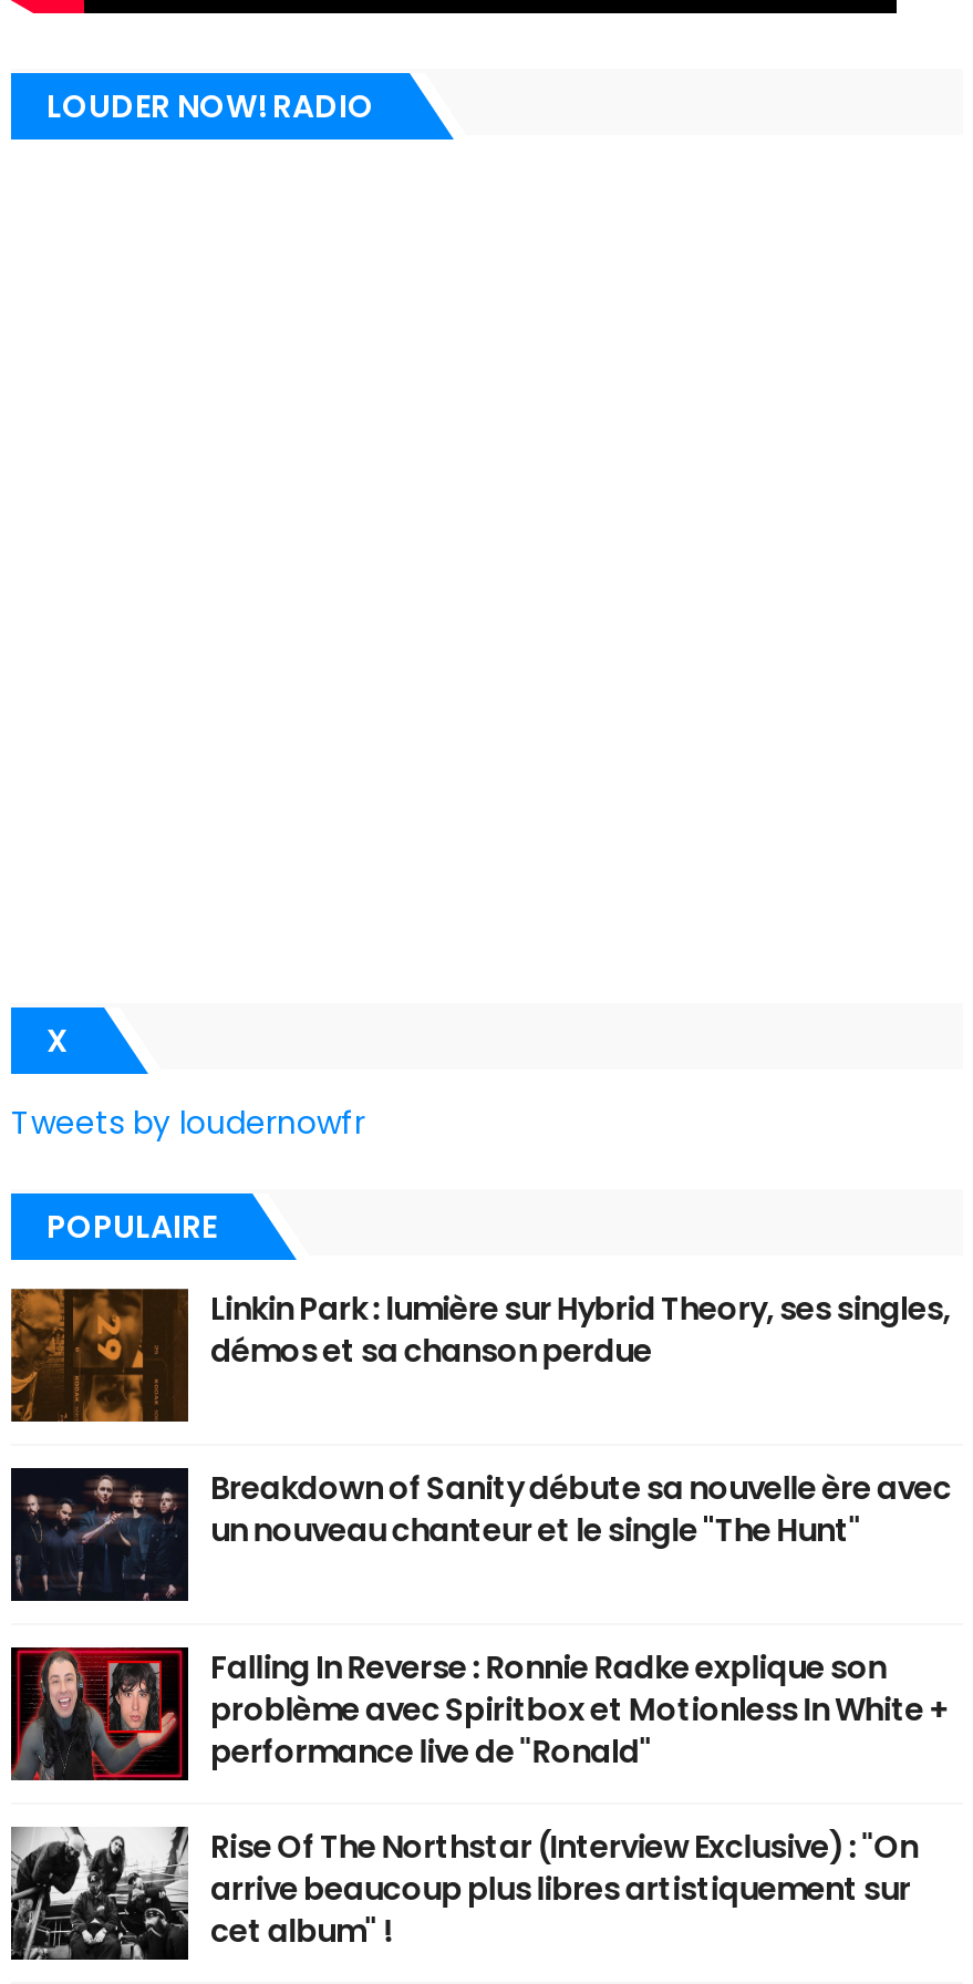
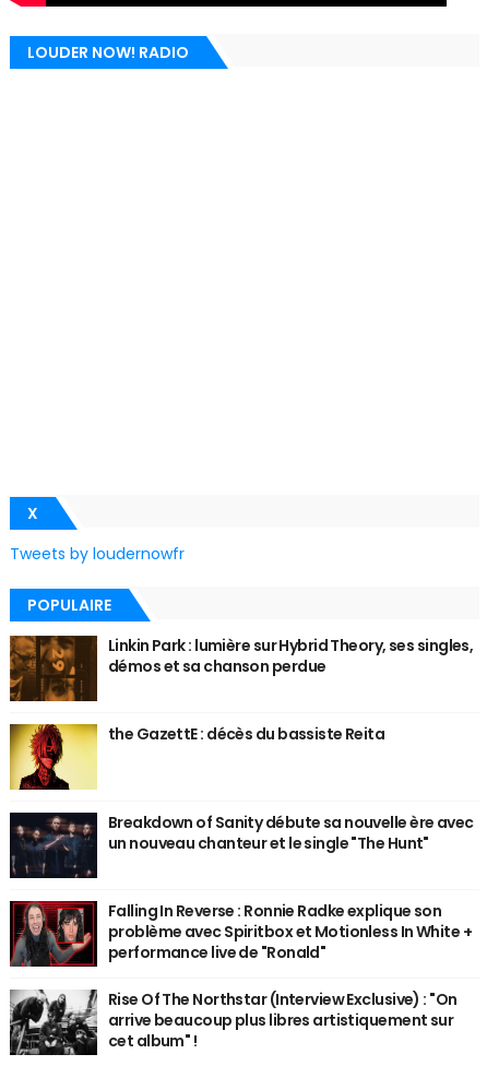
+ [image]
+ the GazettE : décès du bassiste Reita
